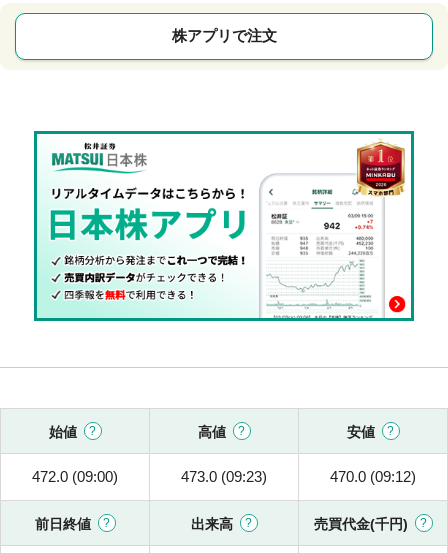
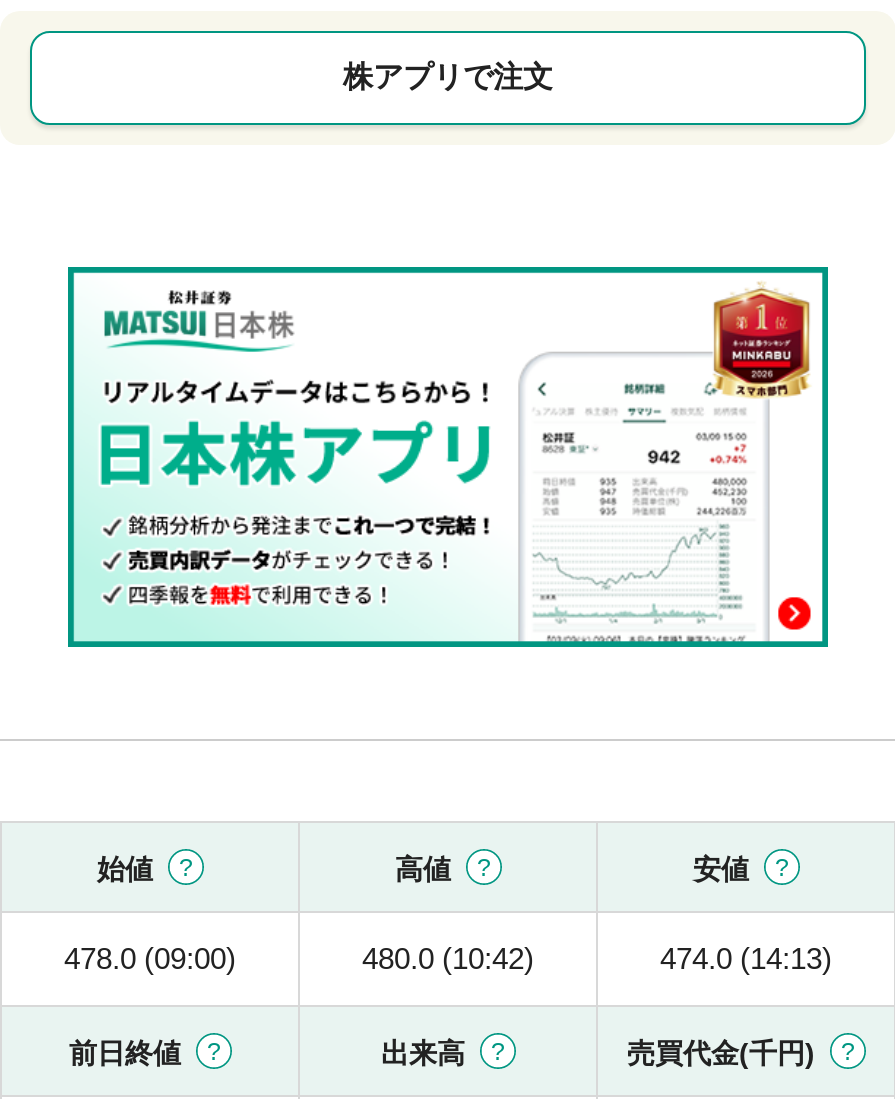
- 472.0 (09:00)
+ 478.0 (09:00)

- 473.0 (09:23)
+ 480.0 (10:42)

- 470.0 (09:12)
+ 474.0 (14:13)
